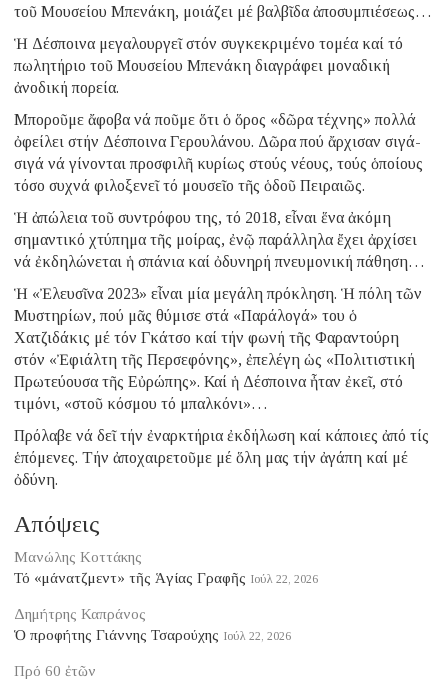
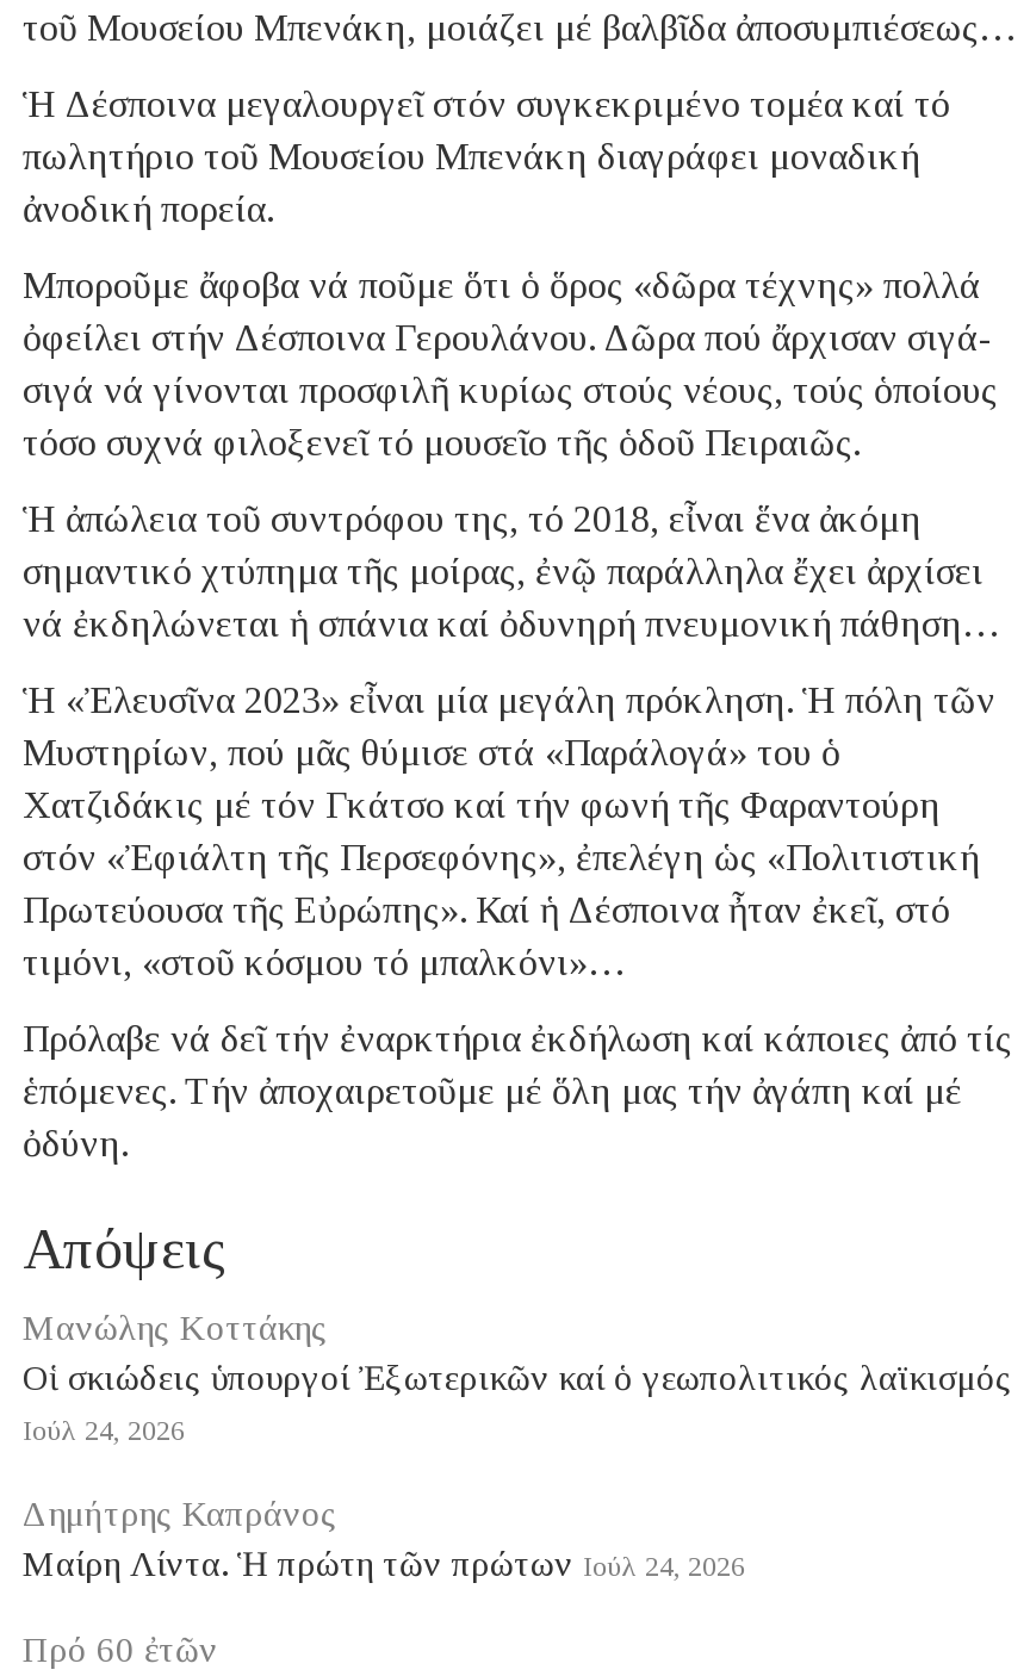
- Τό «μάνατζμεντ» τῆς Ἁγίας Γραφῆς Ιούλ 22, 2026
+ Οἱ σκιώδεις ὑπουργοί Ἐξωτερικῶν καί ὁ γεωπολιτικός λαϊκισμός
+ Ιούλ 24, 2026

- Ὁ προφήτης Γιάννης Τσαρούχης Ιούλ 22, 2026
+ Μαίρη Λίντα. Ἡ πρώτη τῶν πρώτων Ιούλ 24, 2026
